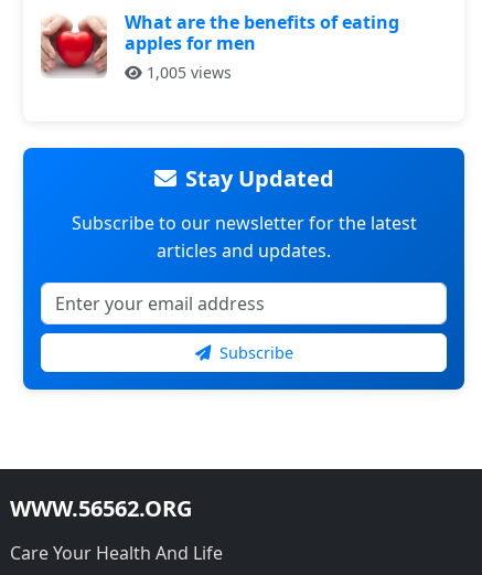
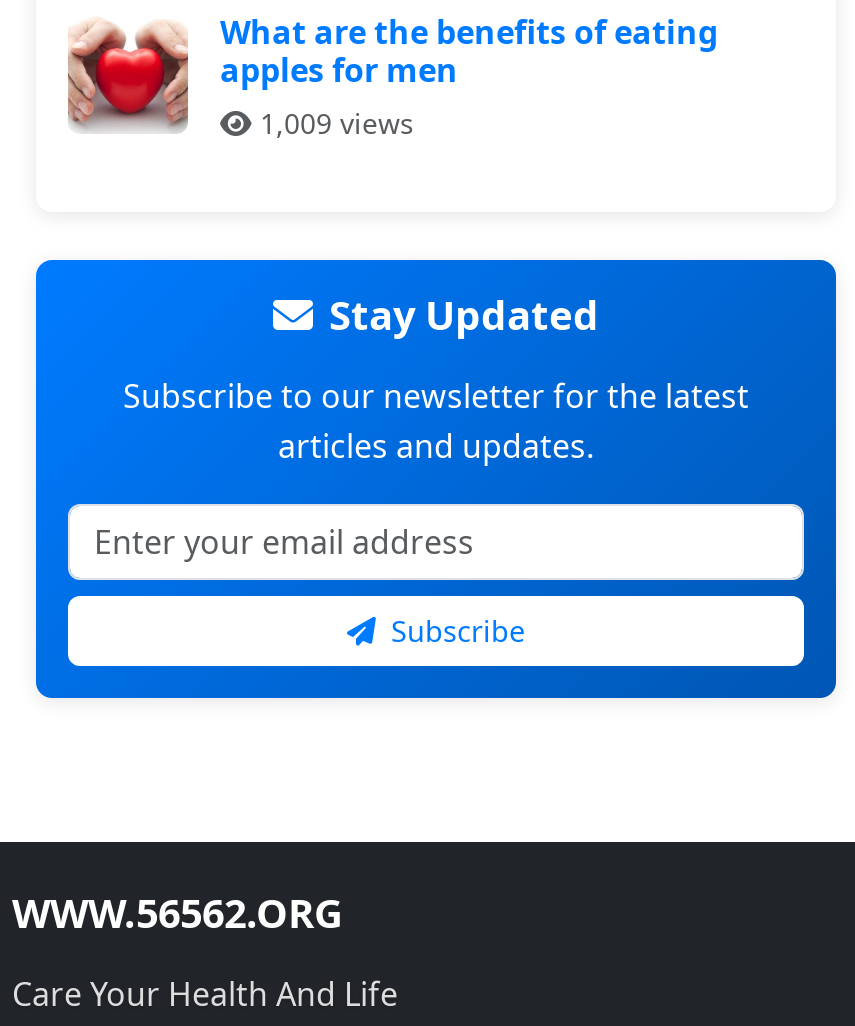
- 1,005 views
+ 1,009 views
